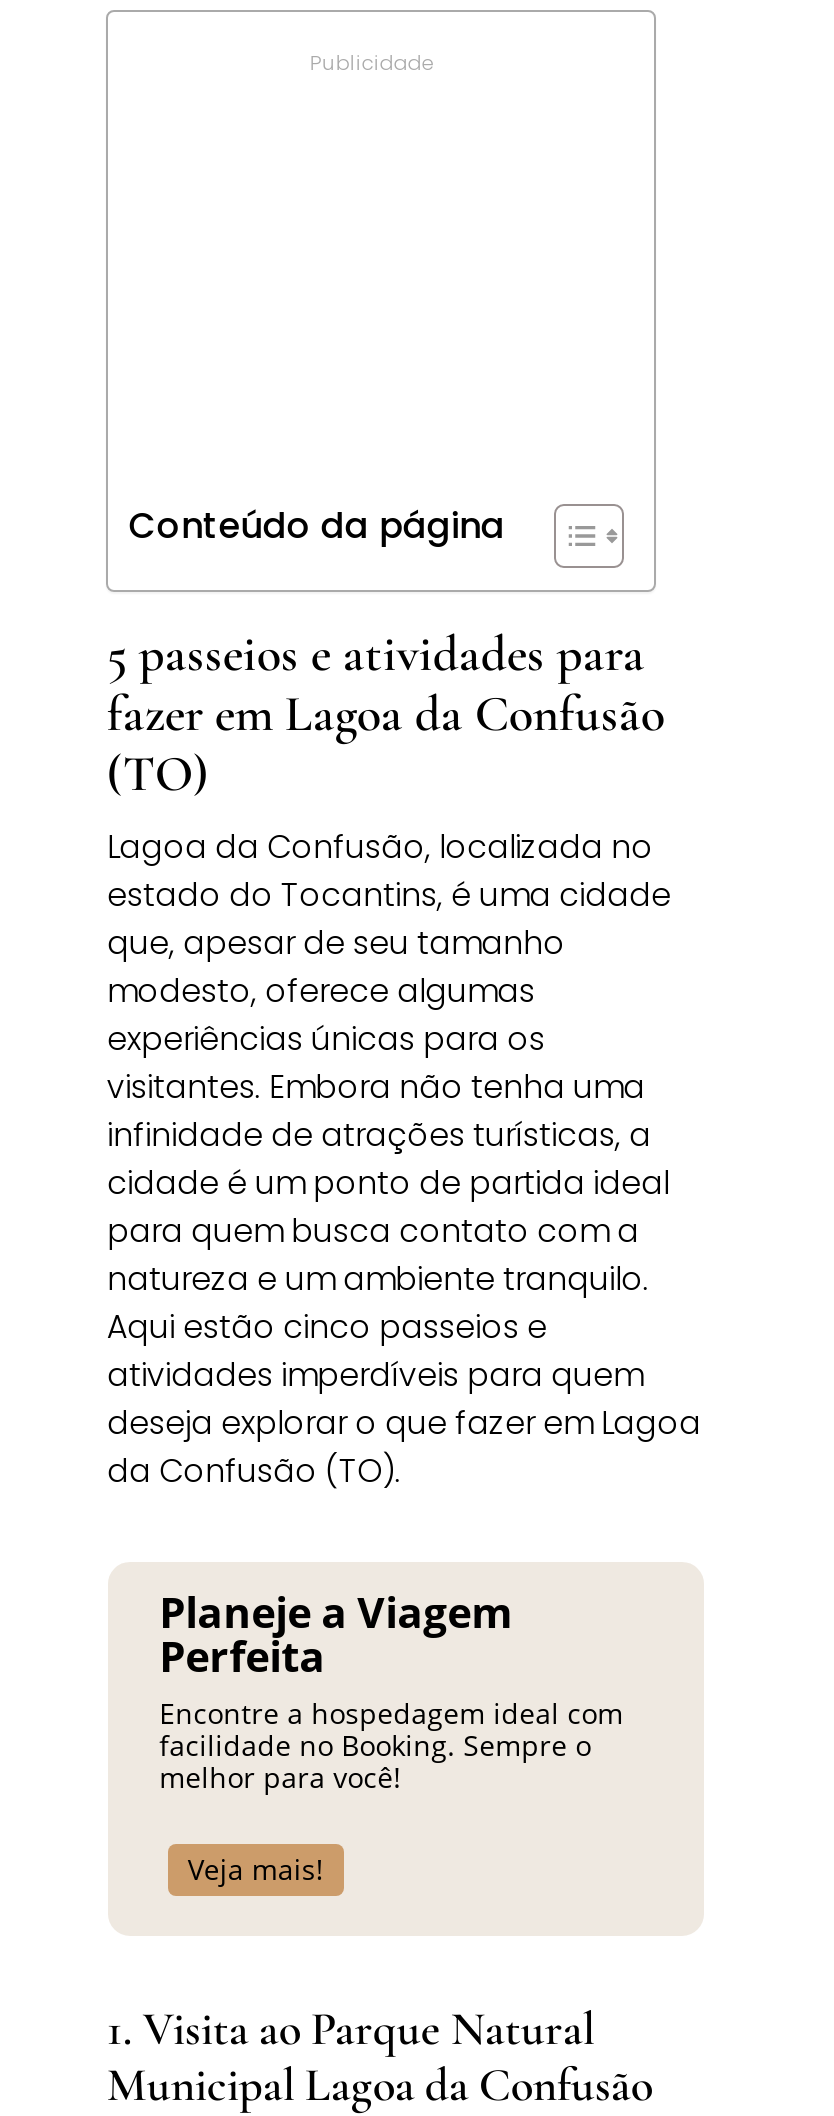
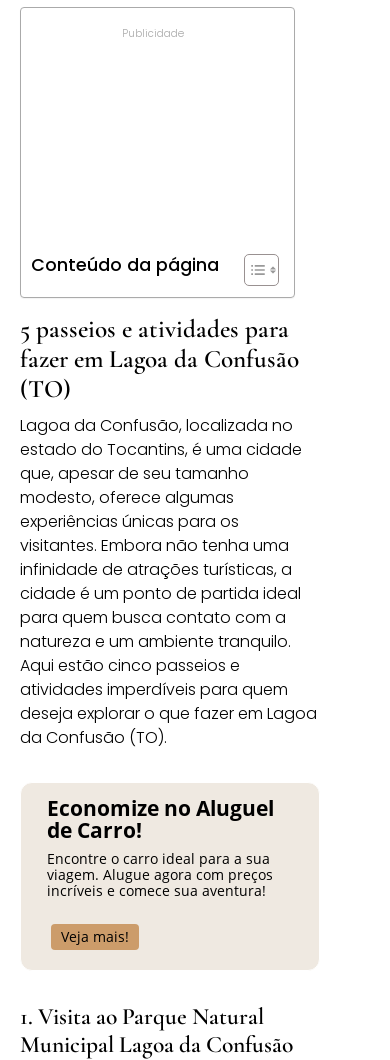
- Planeje a Viagem
- Perfeita
- Encontre a hospedagem ideal com
- facilidade no Booking. Sempre o
- melhor para você!
+ Economize no Aluguel
+ de Carro!
+ Encontre o carro ideal para a sua
+ viagem. Alugue agora com preços
+ incríveis e comece sua aventura!
